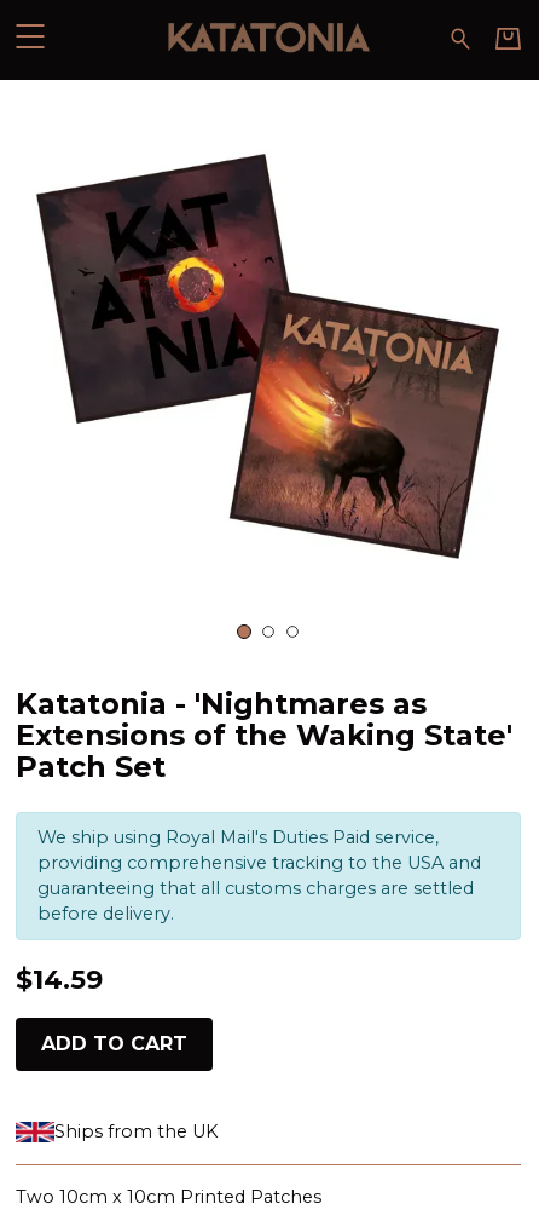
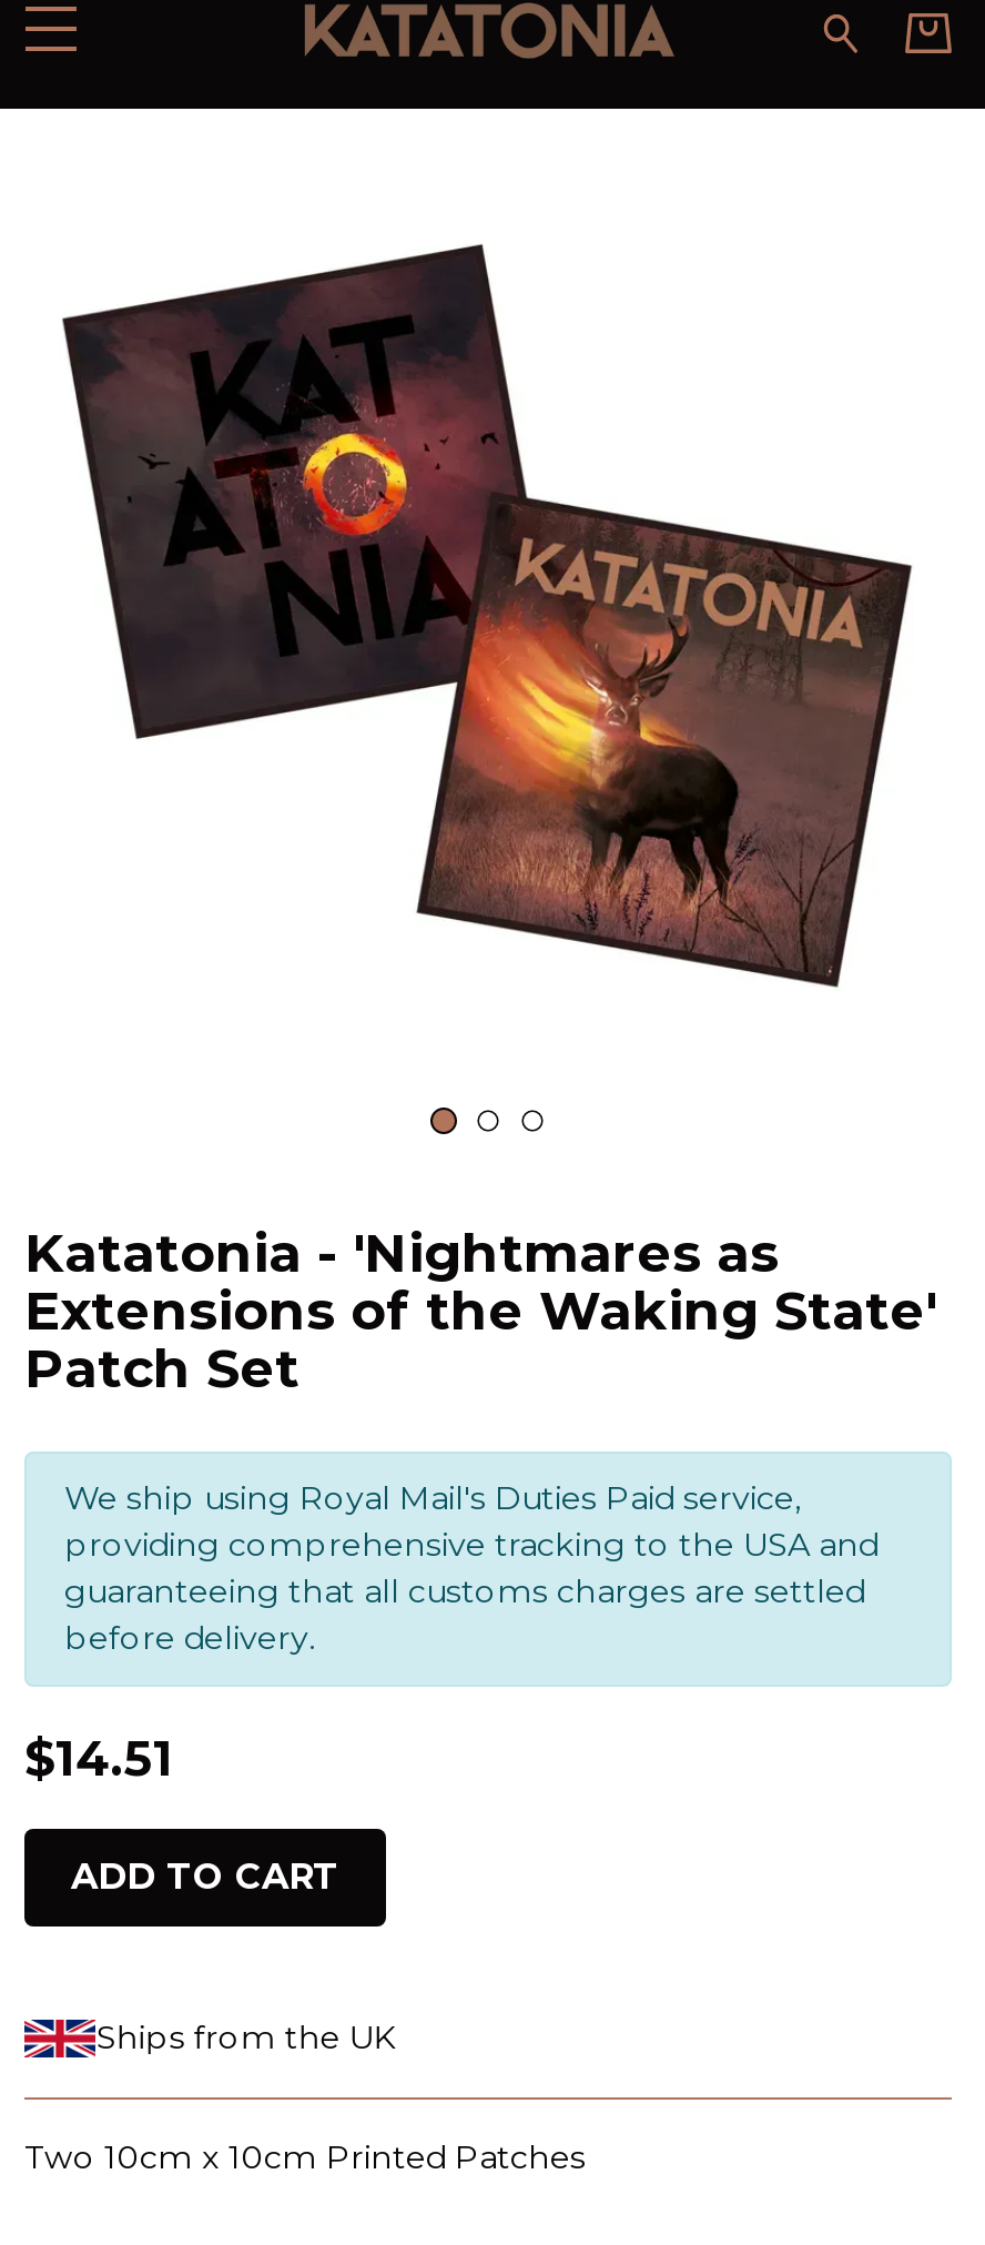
- $14.59
+ $14.51
